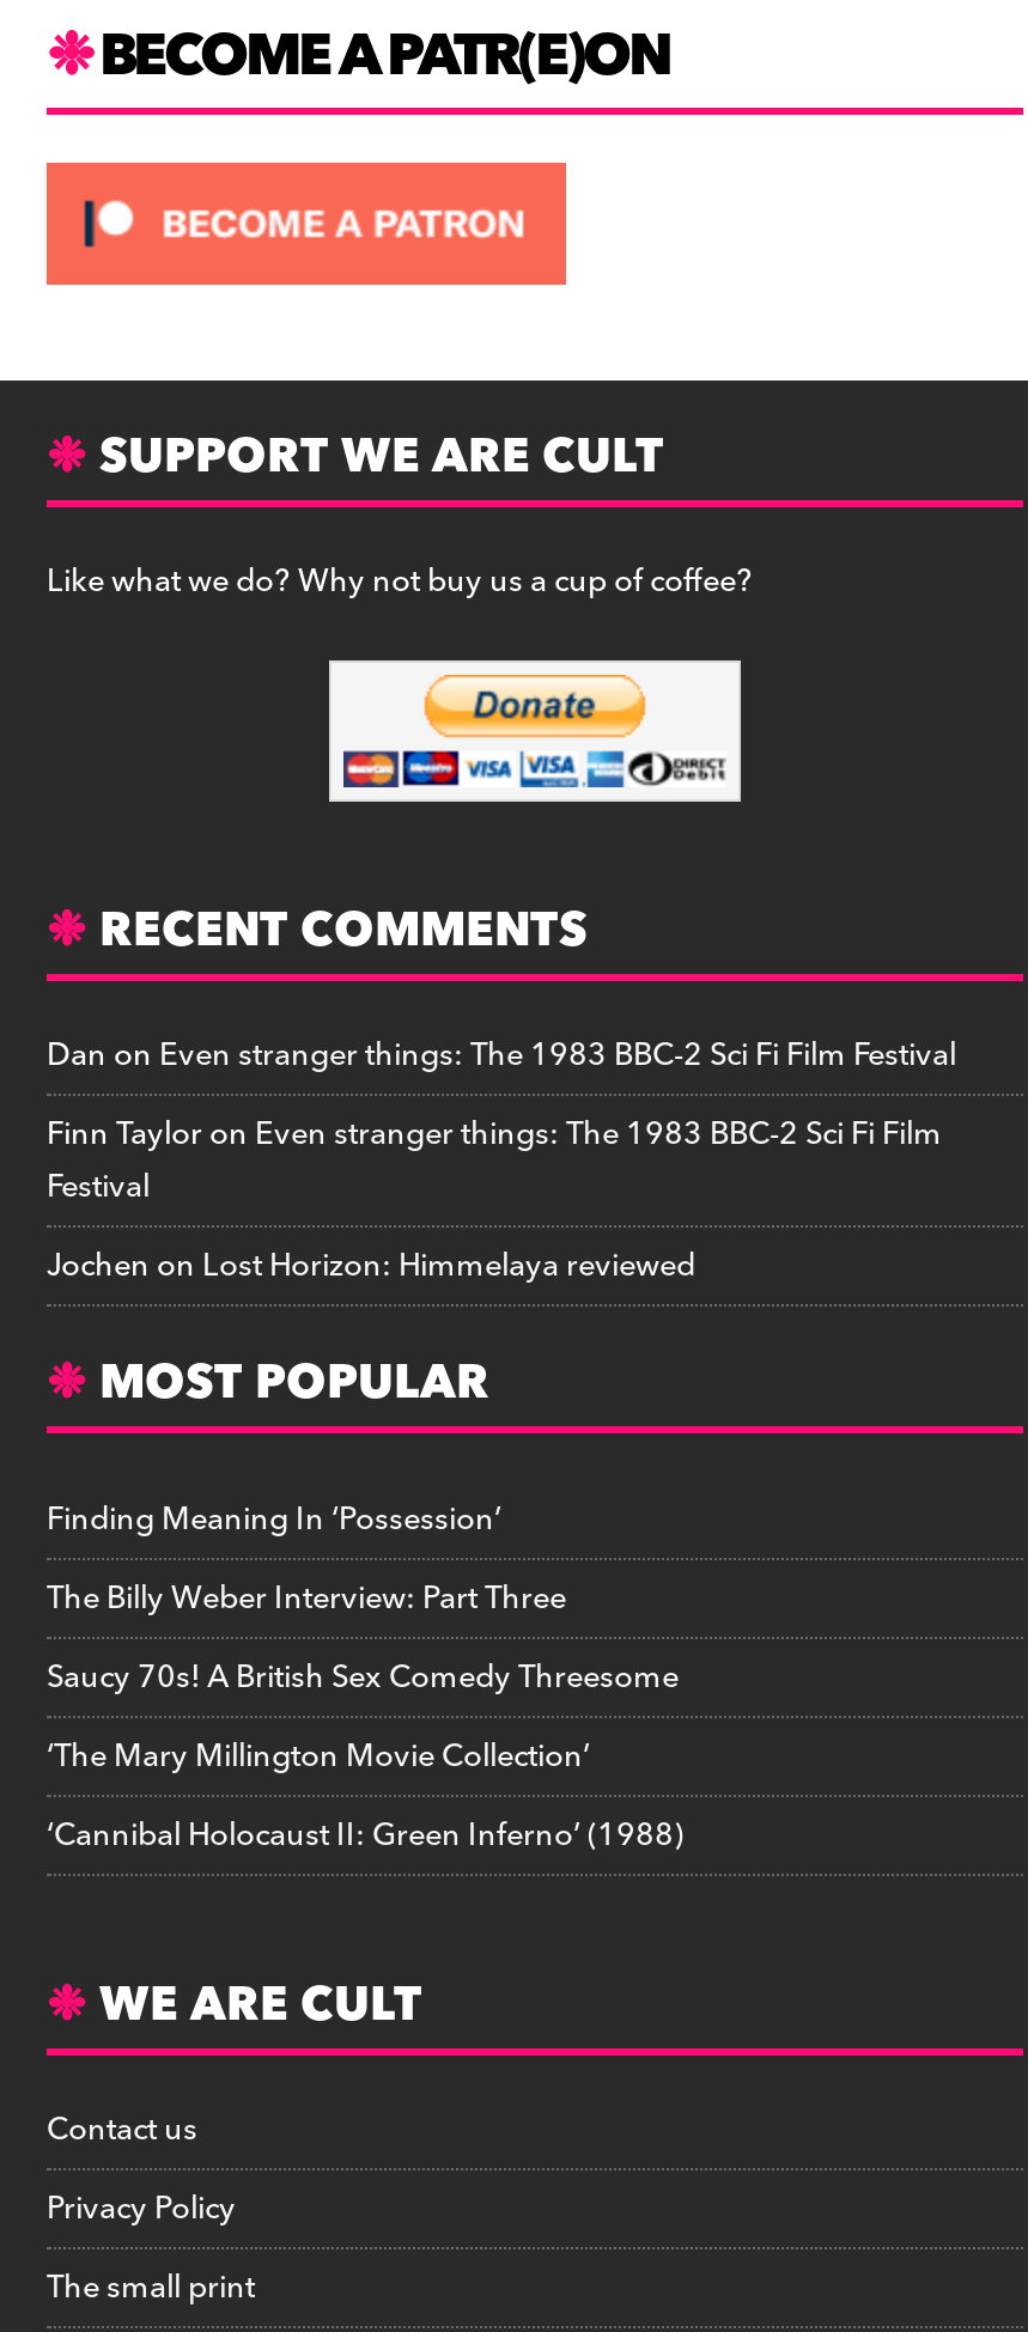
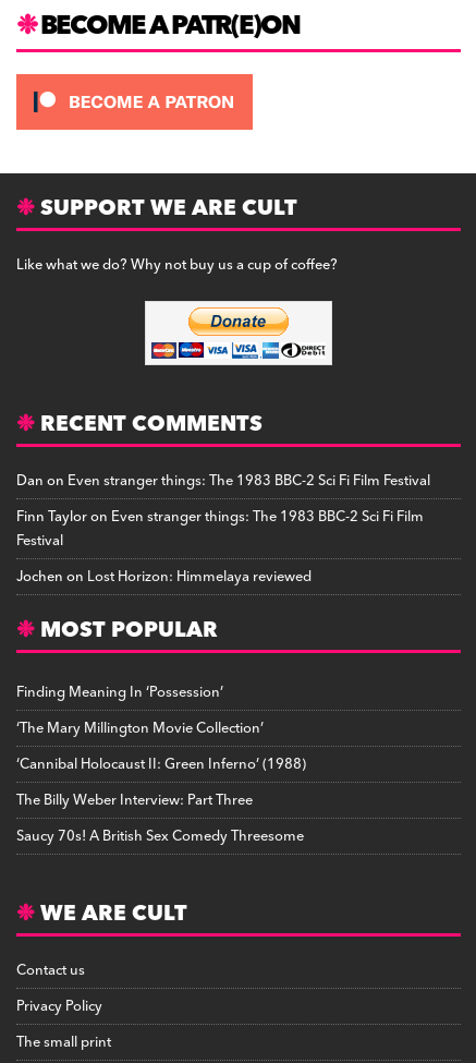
moved down: The Billy Weber Interview: Part Three | Saucy 70s! A British Sex Comedy Threesome

moved up: ‘The Mary Millington Movie Collection’ | ‘Cannibal Holocaust II: Green Inferno’ (1988)
